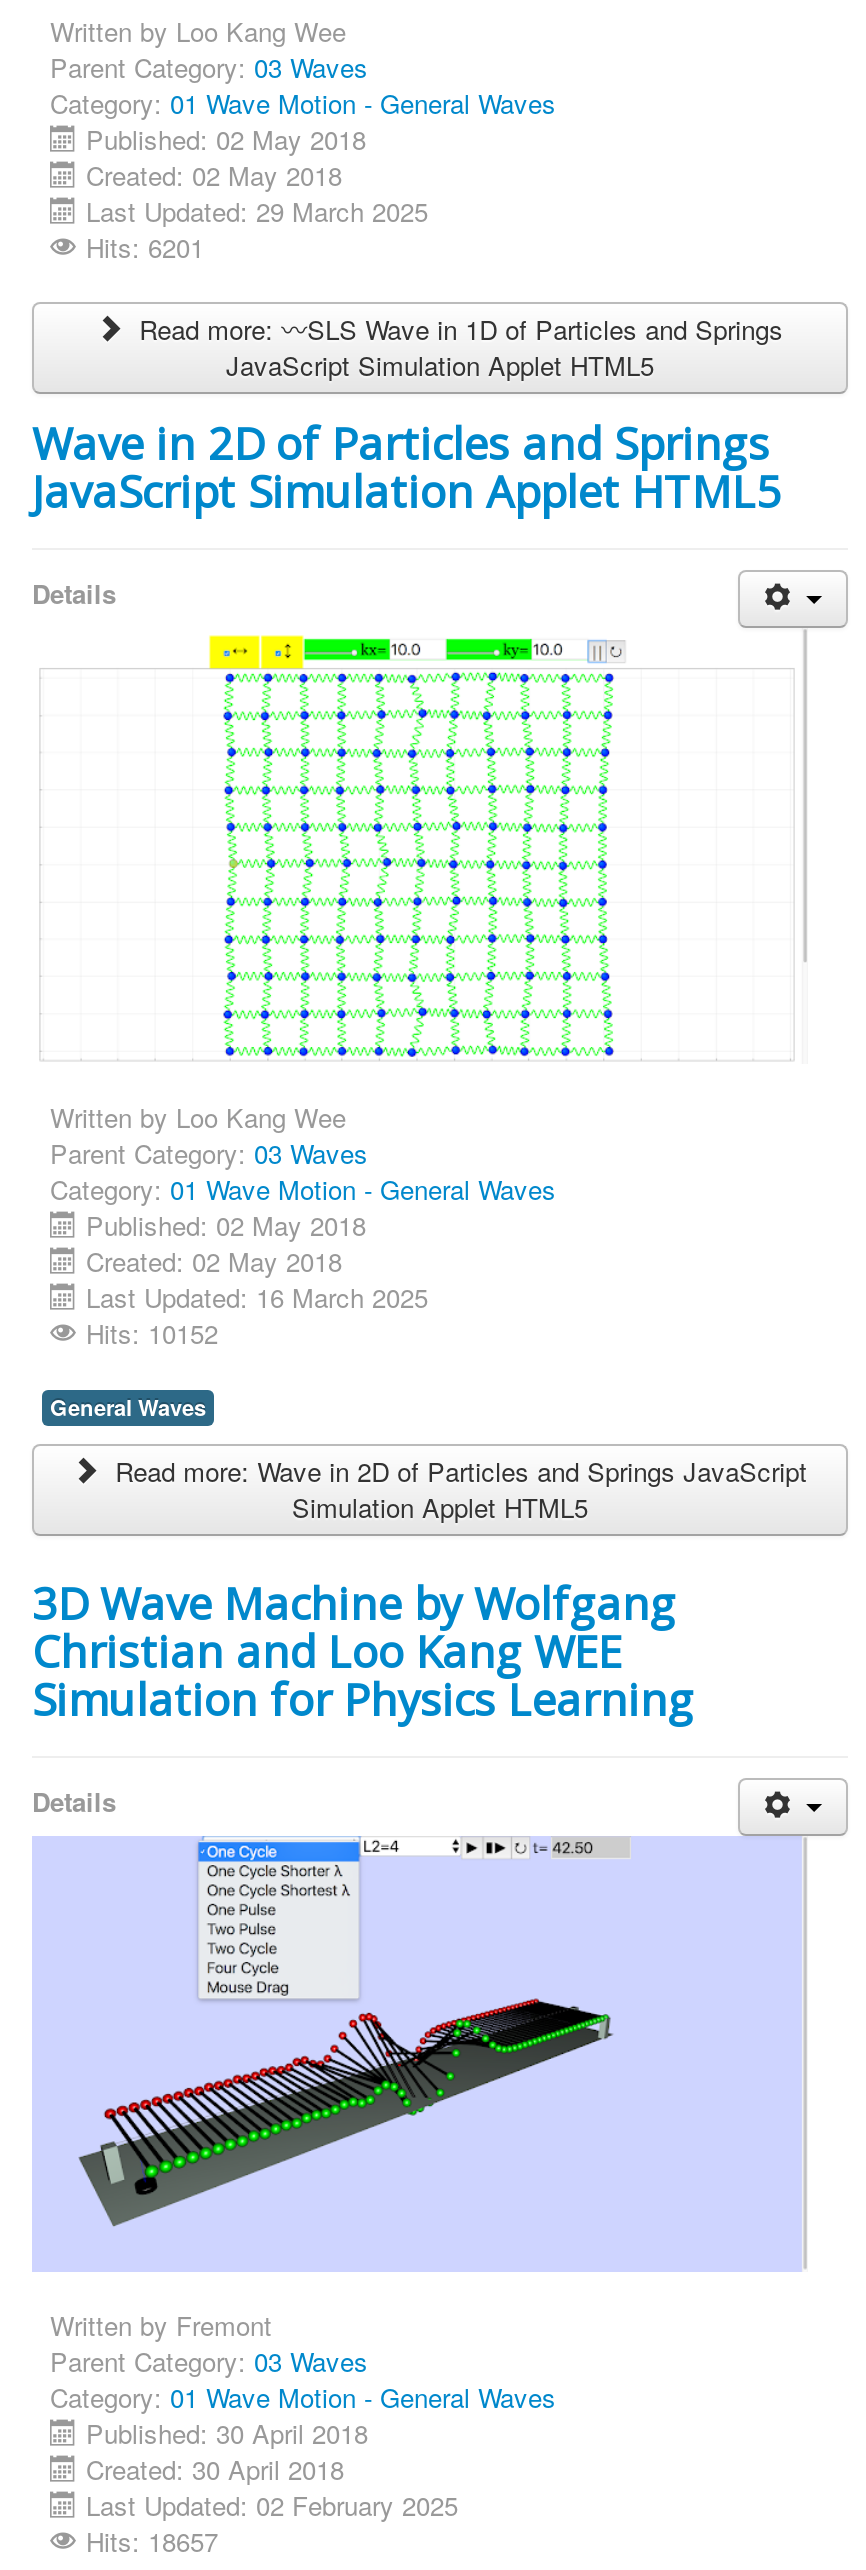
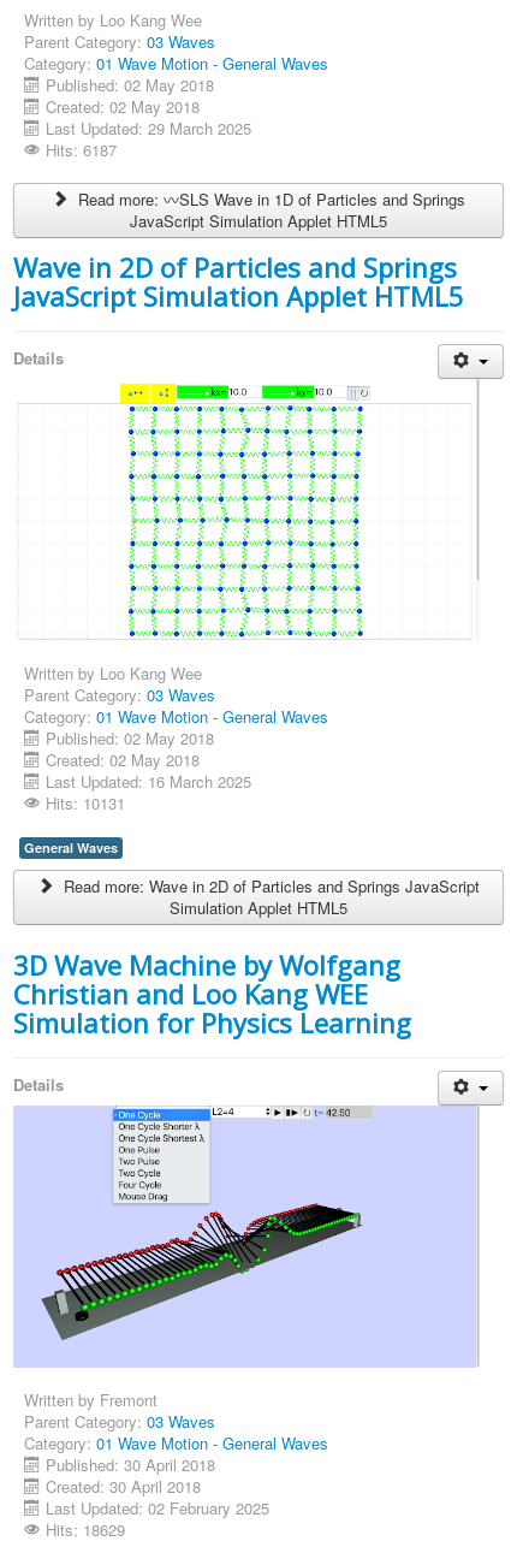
- Hits: 6201
+ Hits: 6187

- Hits: 10152
+ Hits: 10131

- Hits: 18657
+ Hits: 18629
